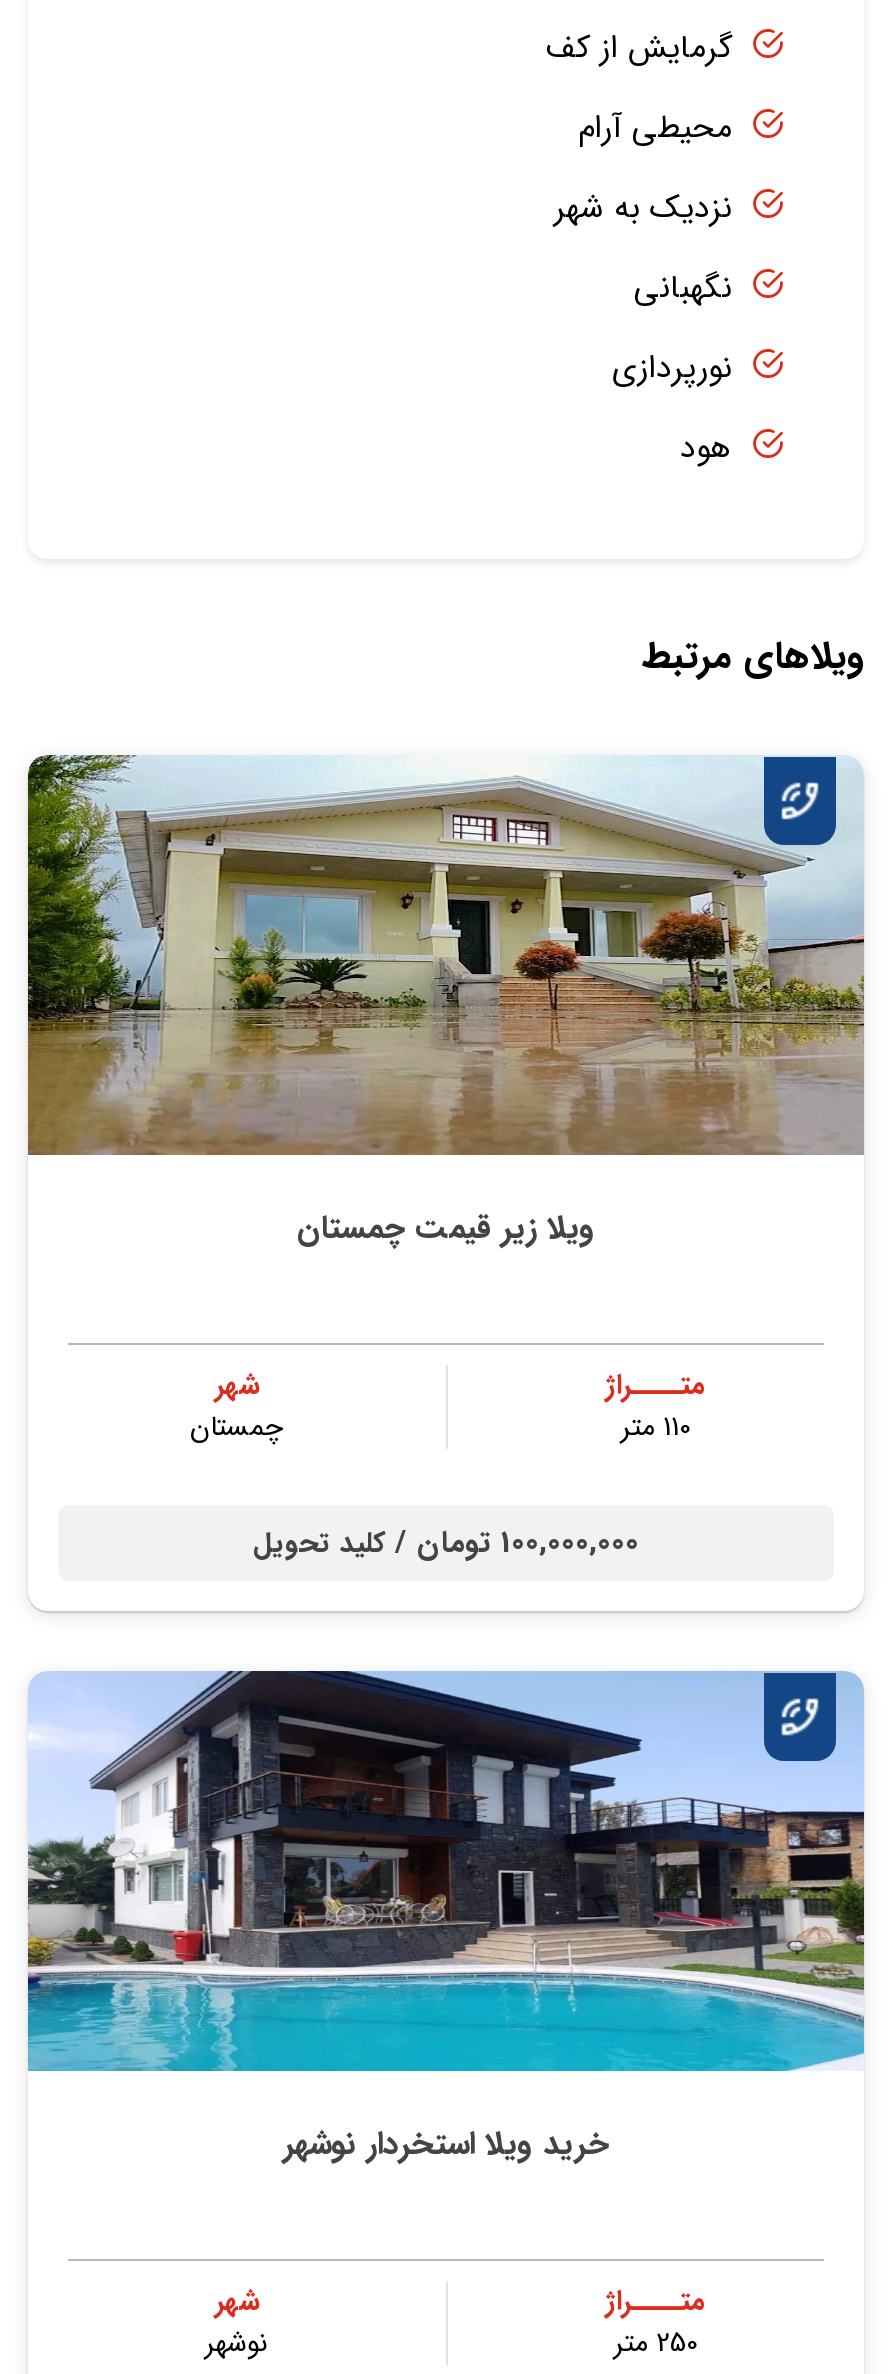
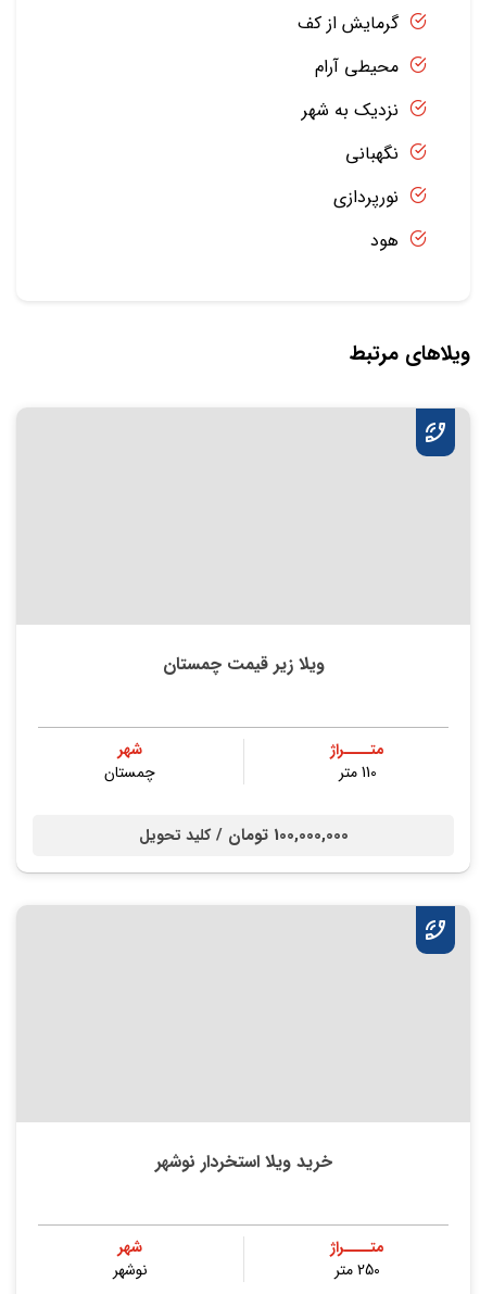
- [image]

- [image]
